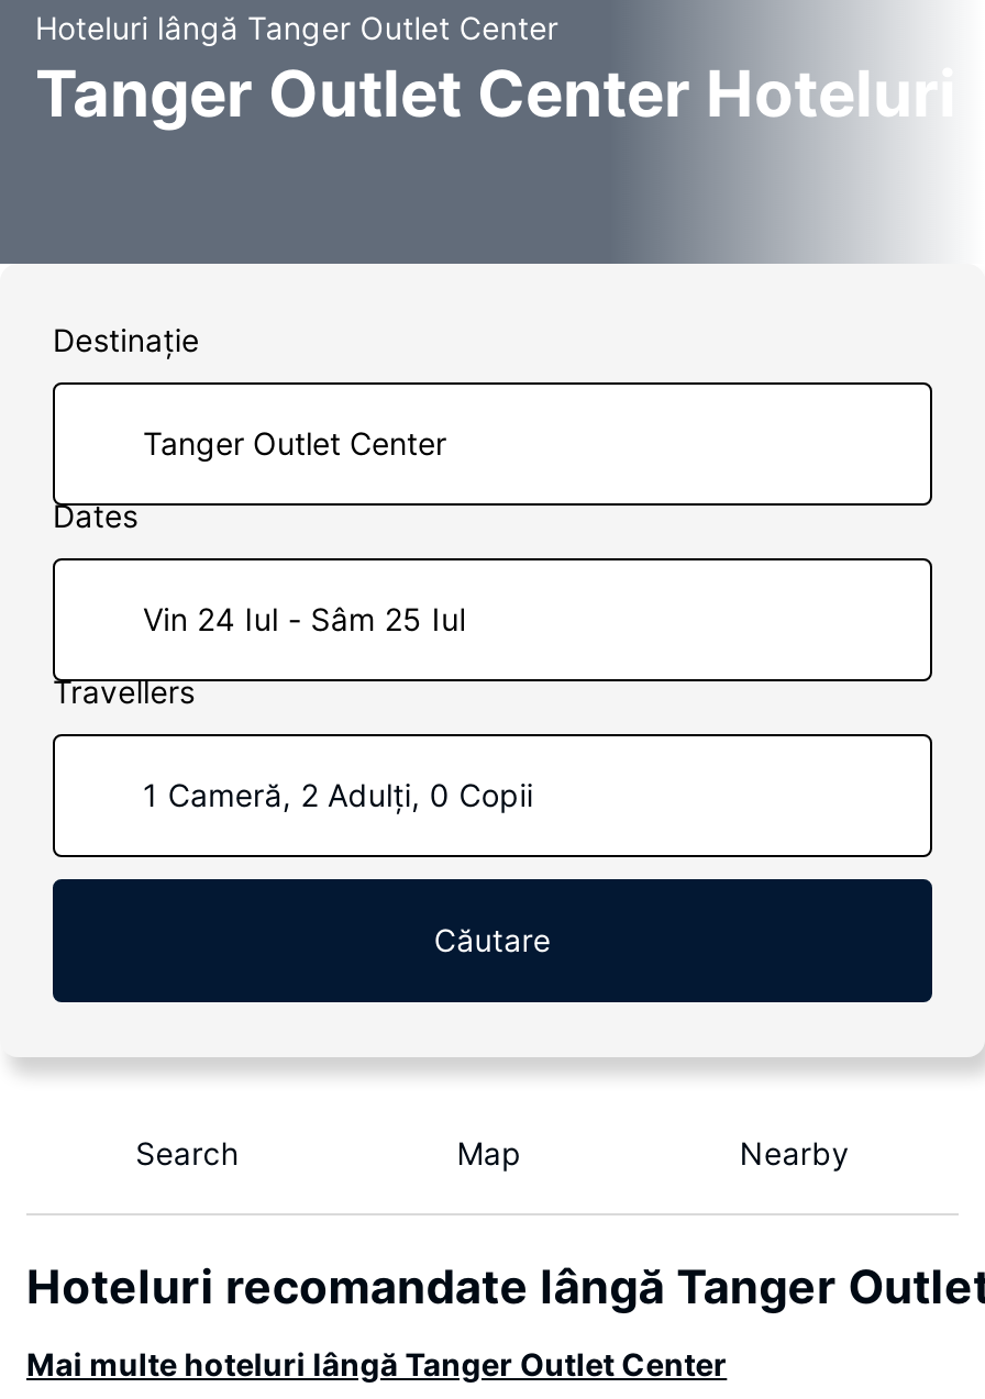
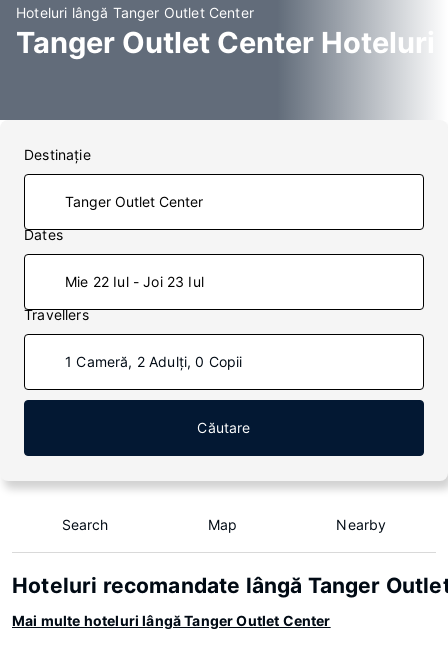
- Vin 24 Iul - Sâm 25 Iul
+ Mie 22 Iul - Joi 23 Iul
